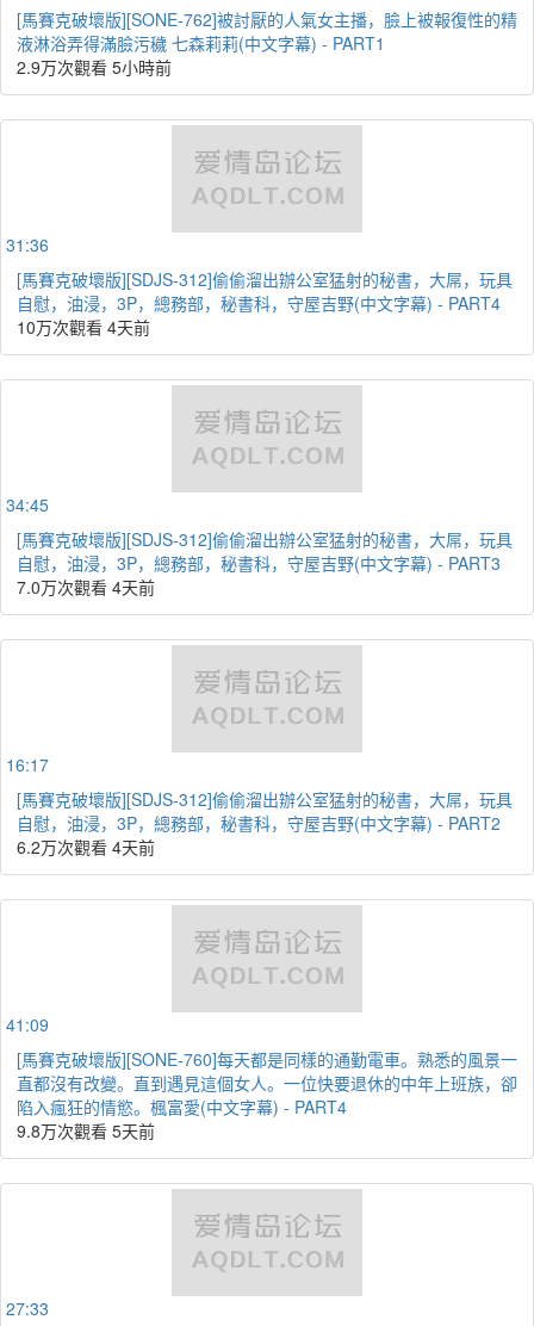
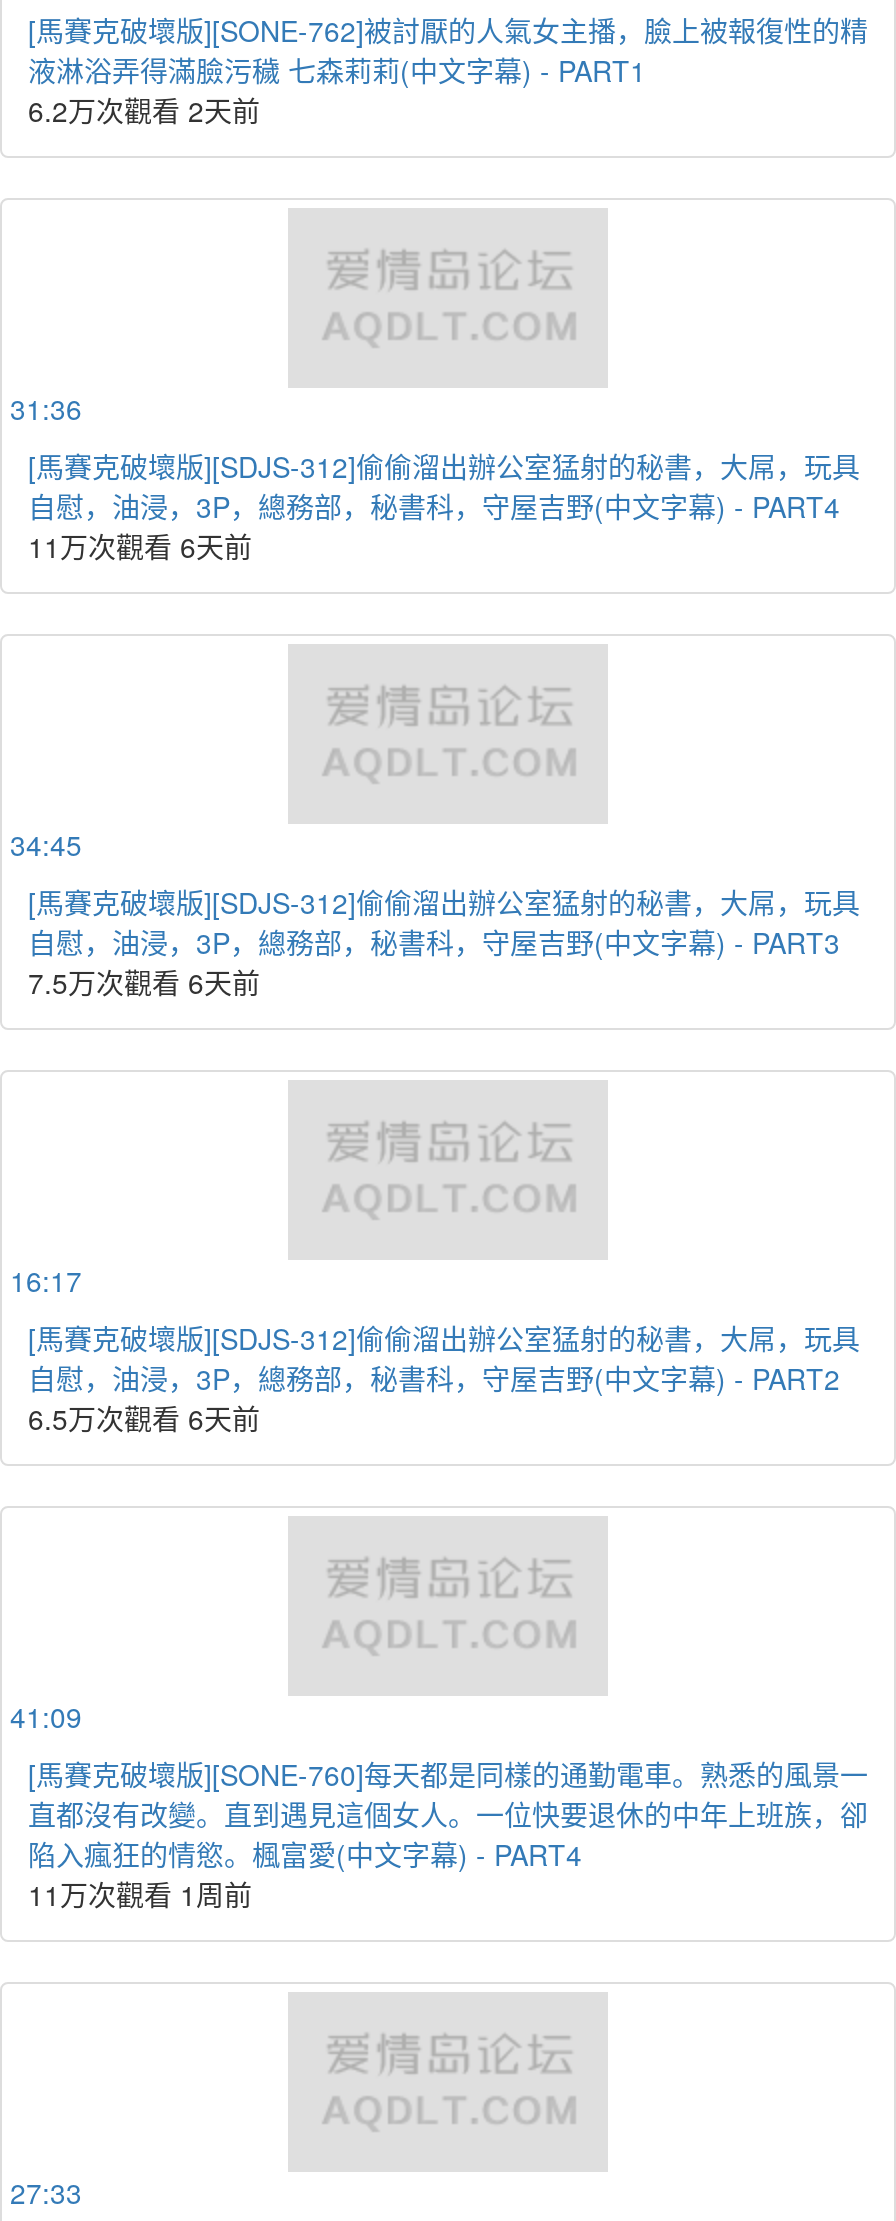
- 2.9万次觀看 5小時前
+ 6.2万次觀看 2天前

- 10万次觀看 4天前
+ 11万次觀看 6天前

- 7.0万次觀看 4天前
+ 7.5万次觀看 6天前

- 6.2万次觀看 4天前
+ 6.5万次觀看 6天前

- 9.8万次觀看 5天前
+ 11万次觀看 1周前
